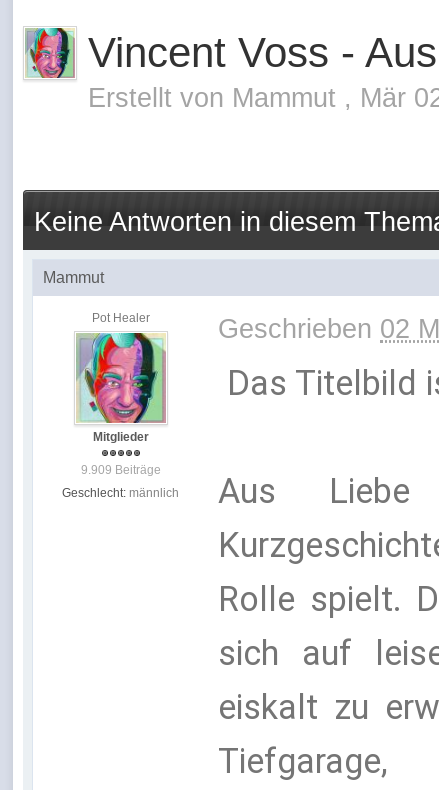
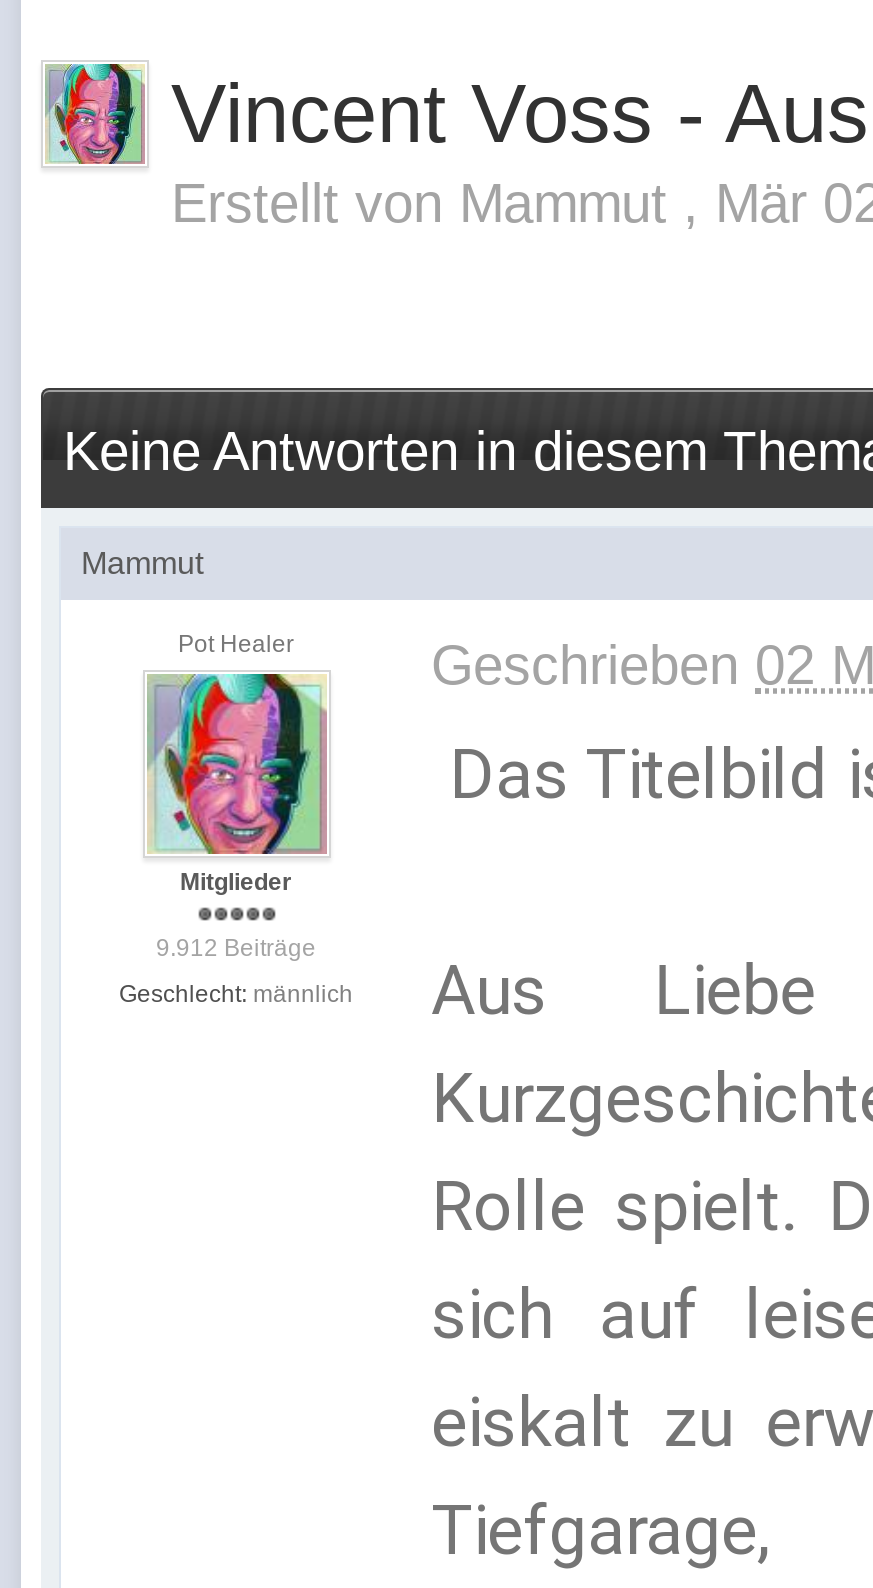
- 9.909 Beiträge
+ 9.912 Beiträge
